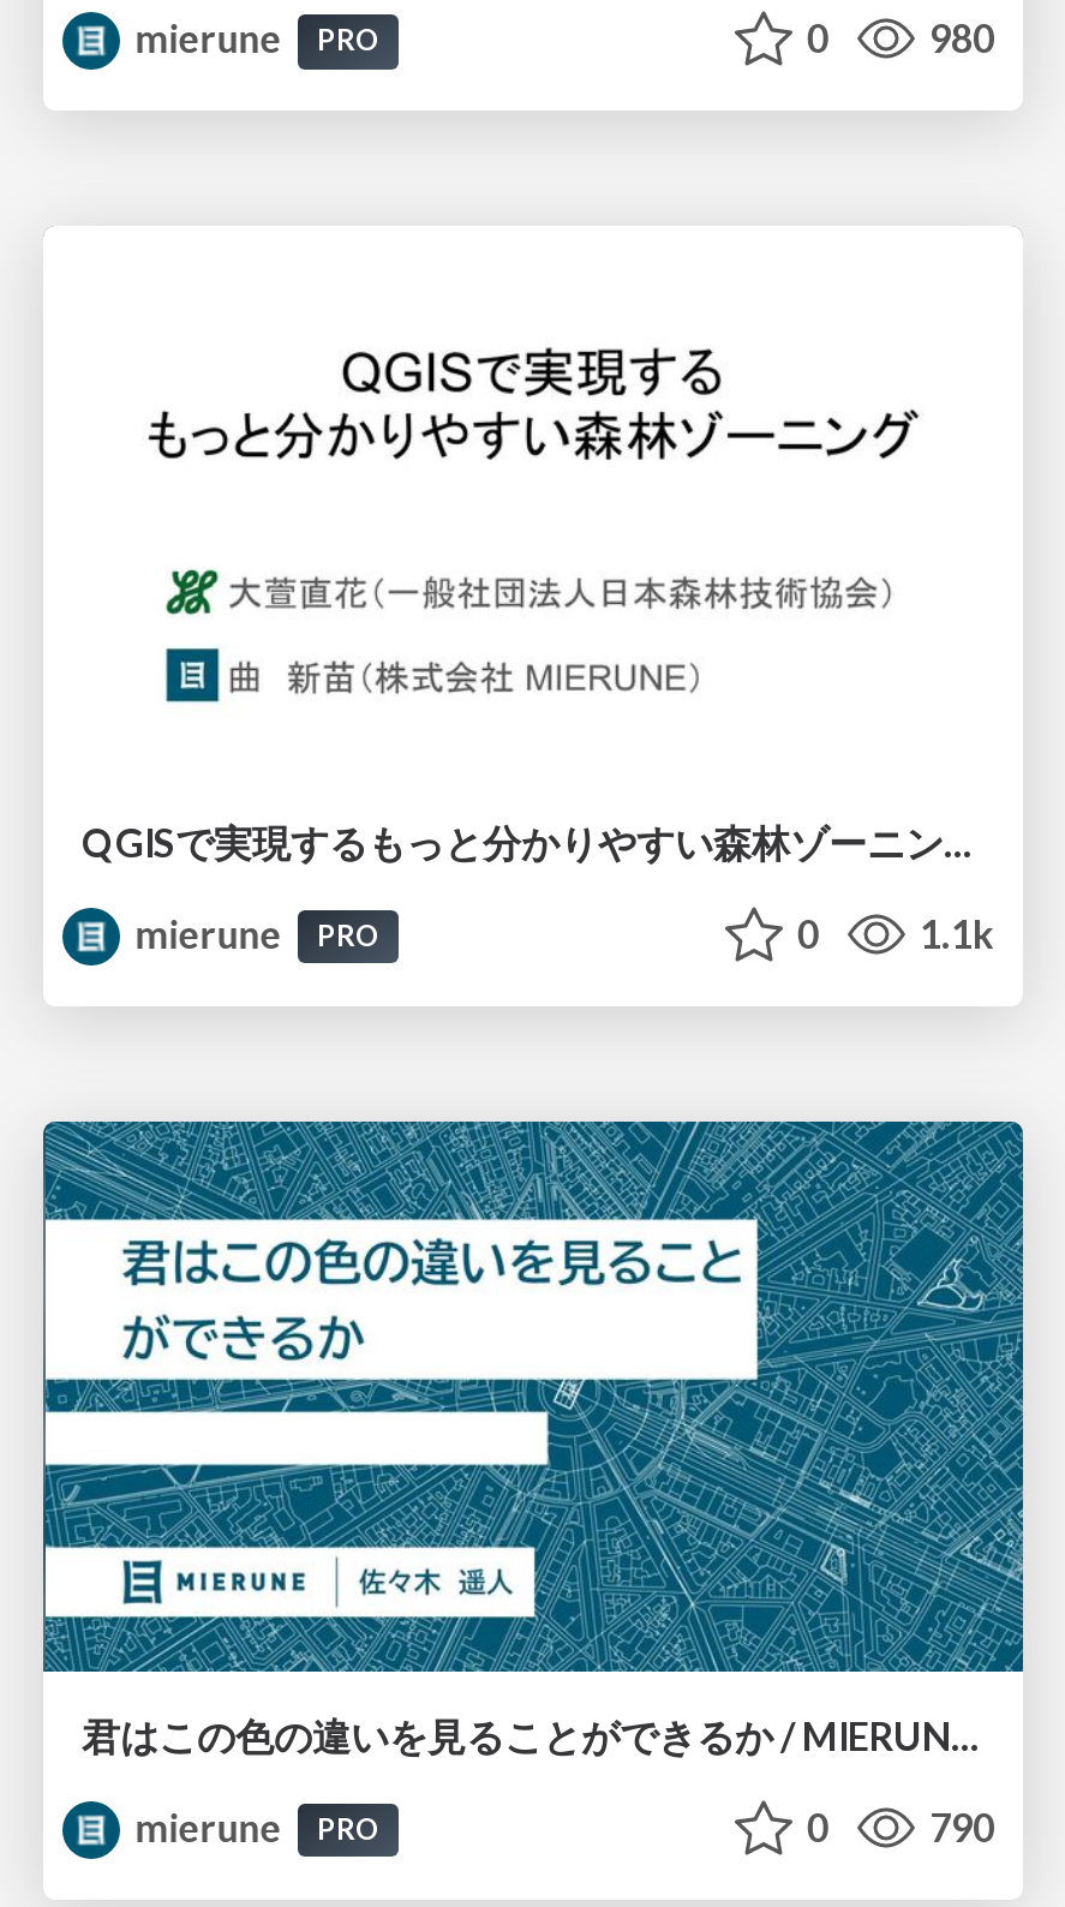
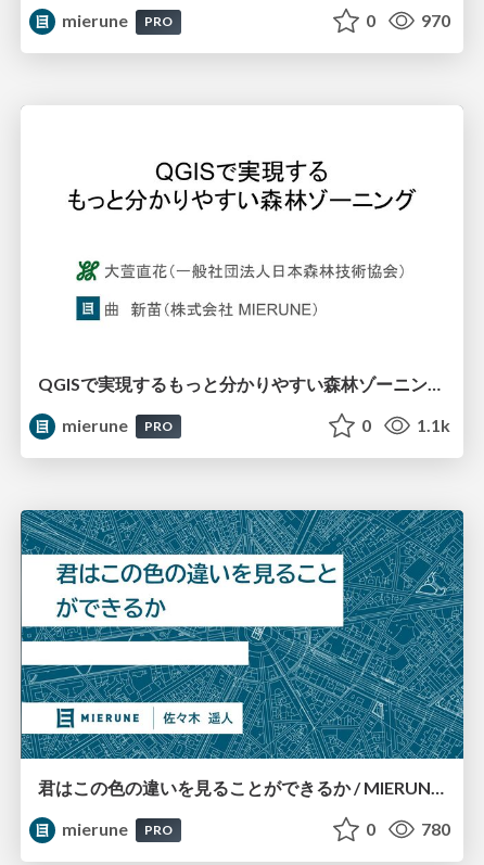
- 980
+ 970

- 790
+ 780
